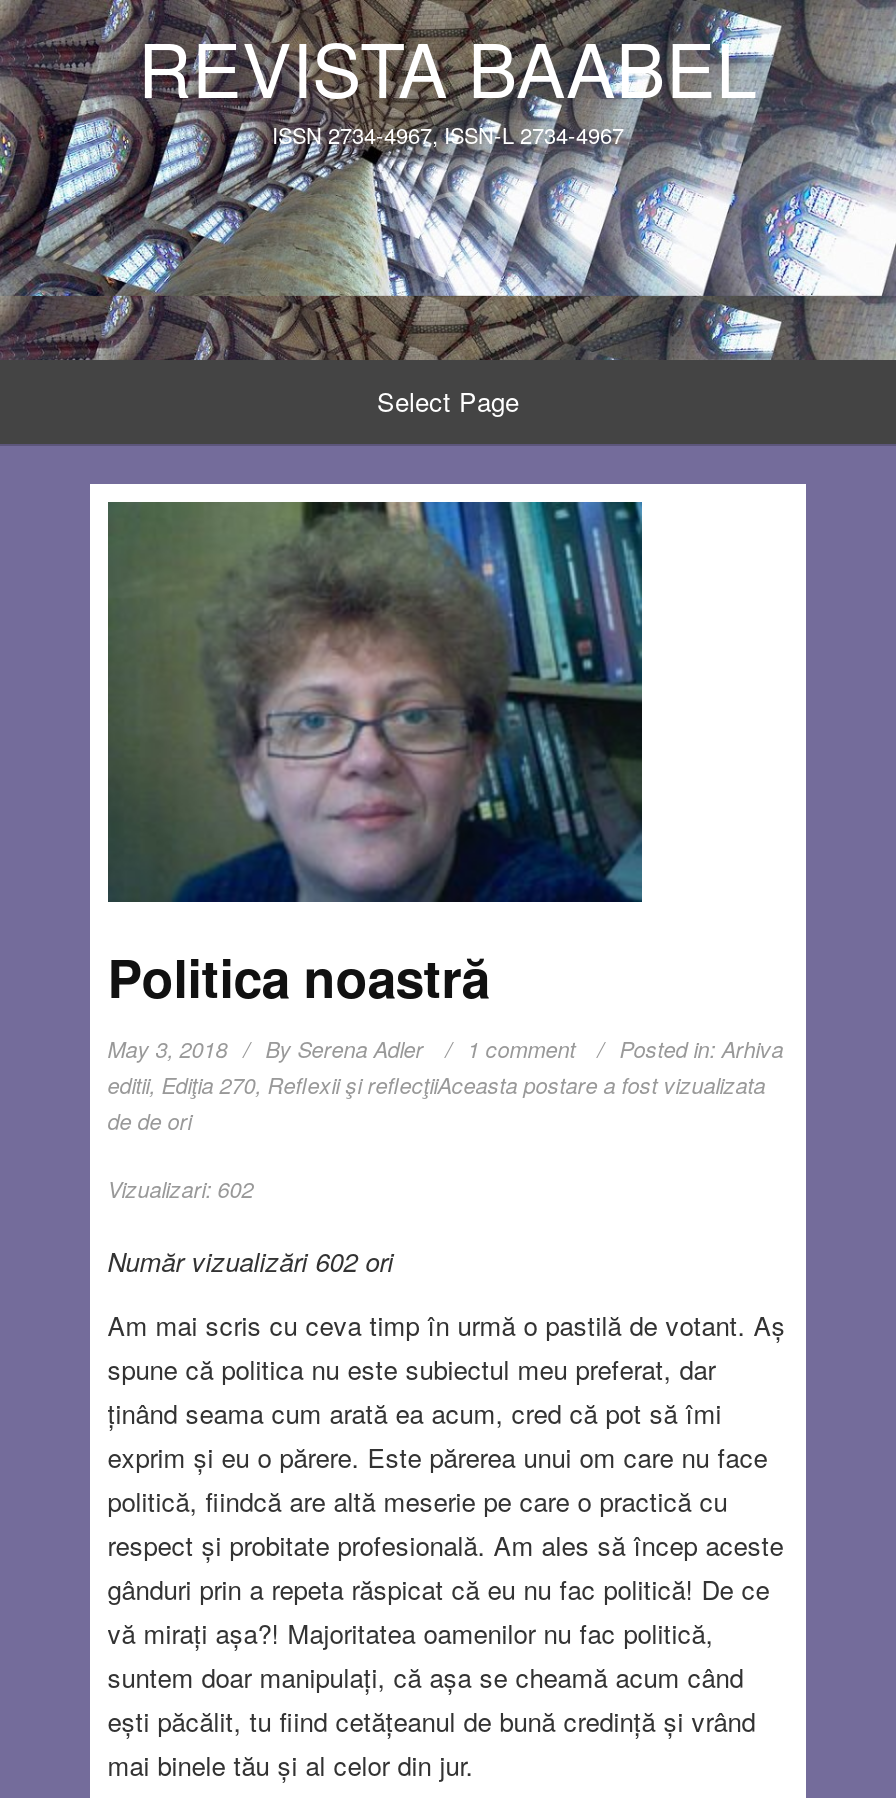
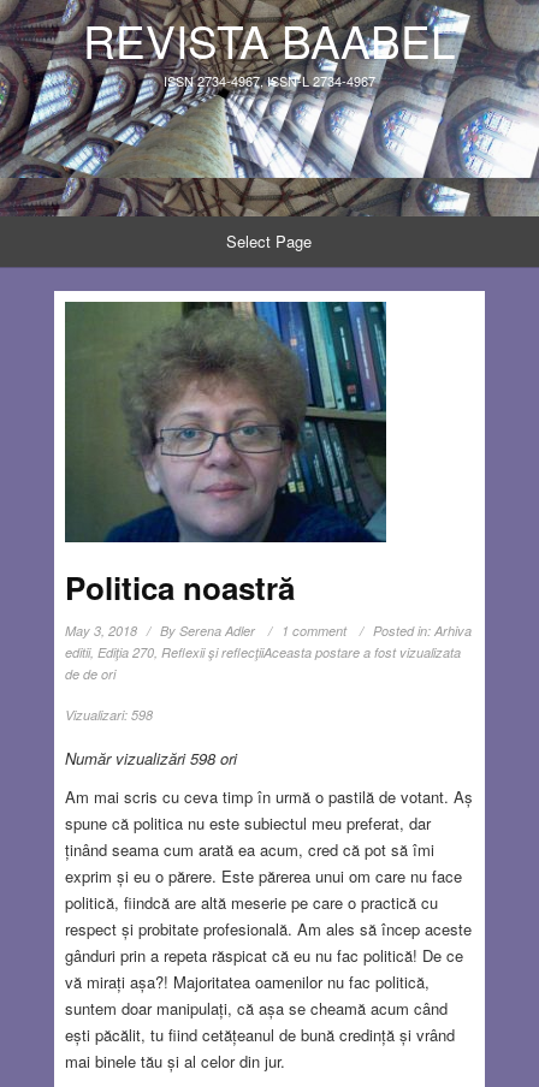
- Vizualizari: 602
+ Vizualizari: 598

- Număr vizualizări 602 ori
+ Număr vizualizări 598 ori
